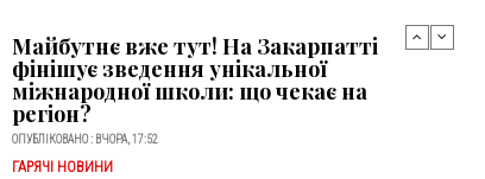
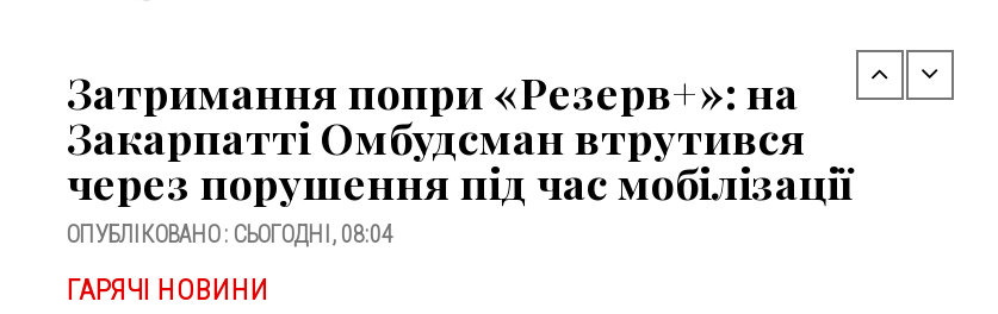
- Майбутнє вже тут! На Закарпатті
- фінішує зведення унікальної
- міжнародної школи: що чекає на
- регіон?
- ОПУБЛІКОВАНО : ВЧОРА, 17:52
+ Затримання попри «Резерв+»: на
+ Закарпатті Омбудсман втрутився
+ через порушення під час мобілізації
+ ОПУБЛІКОВАНО : СЬОГОДНІ, 08:04
